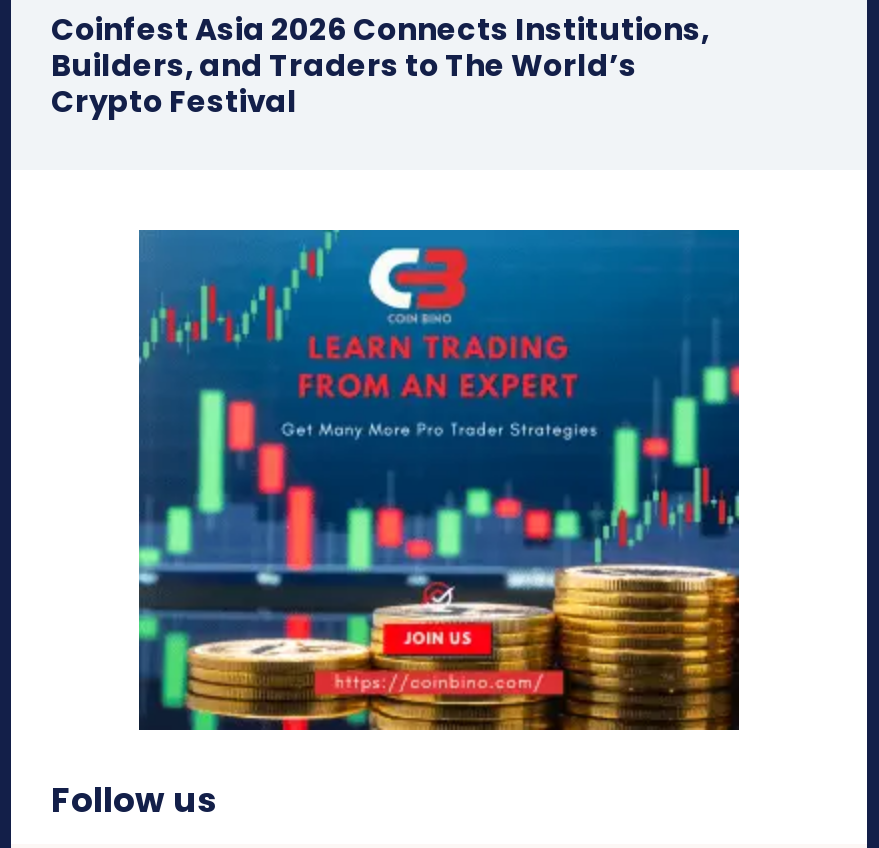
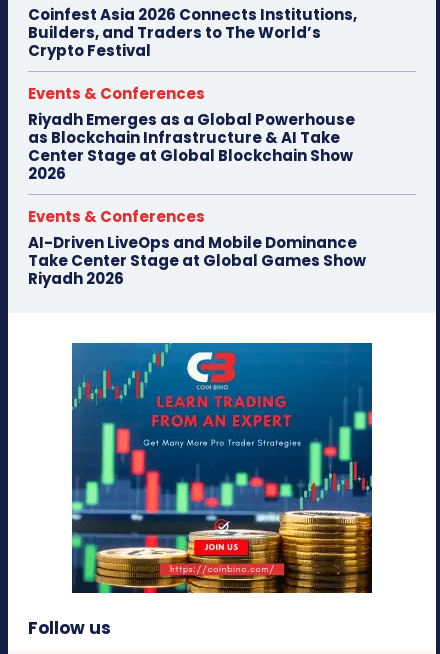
+ Events & Conferences
+ Riyadh Emerges as a Global Powerhouse
+ as Blockchain Infrastructure & AI Take
+ Center Stage at Global Blockchain Show
+ 2026
+ Events & Conferences
+ AI-Driven LiveOps and Mobile Dominance
+ Take Center Stage at Global Games Show
+ Riyadh 2026
